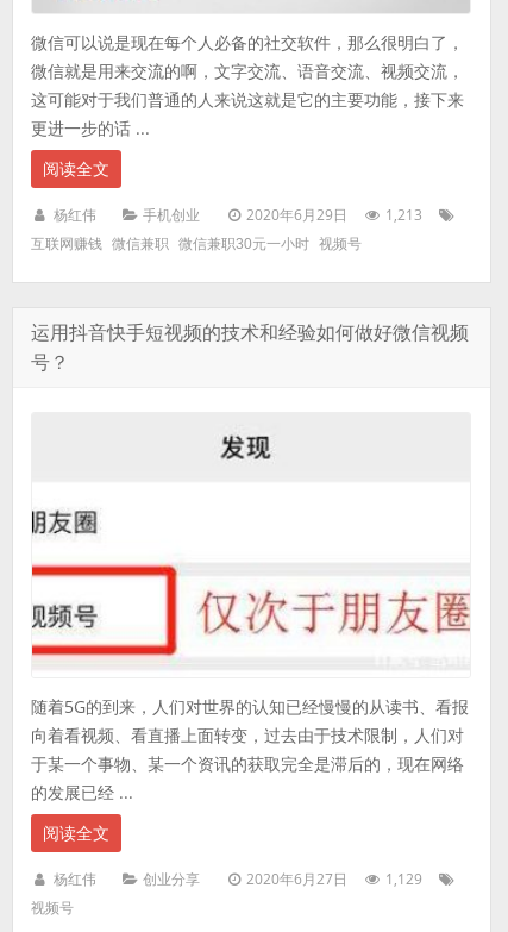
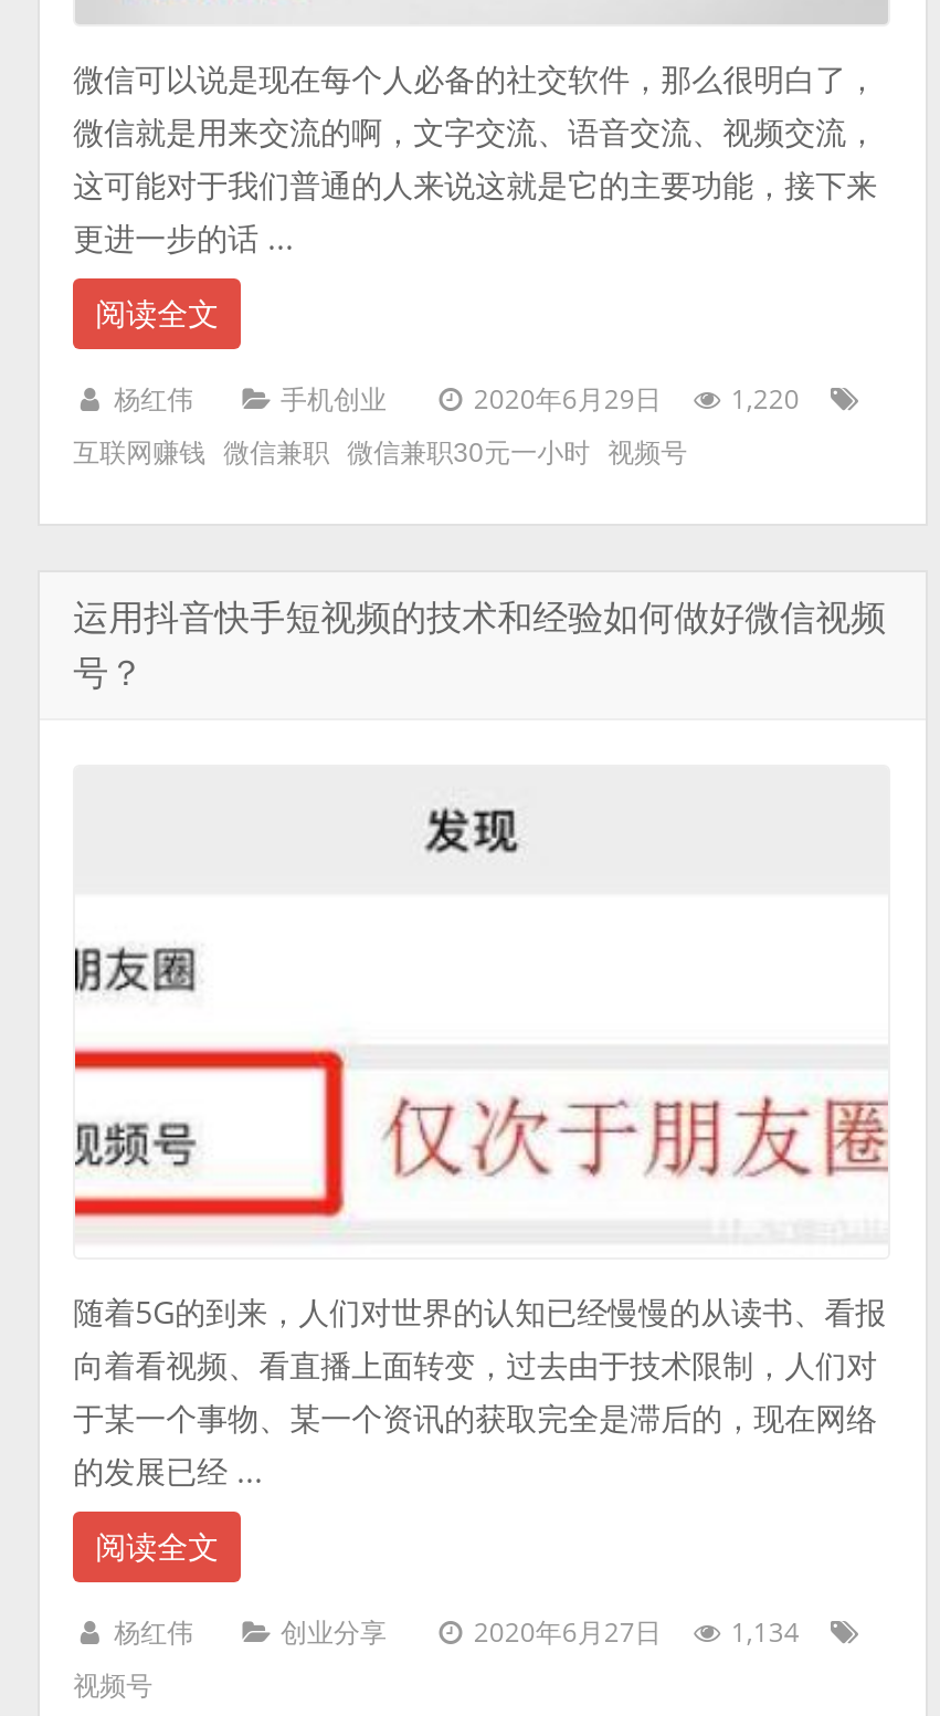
- 2020年6月29日 1,213
+ 2020年6月29日 1,220

- 2020年6月27日 1,129
+ 2020年6月27日 1,134
